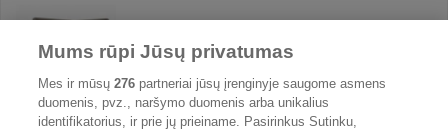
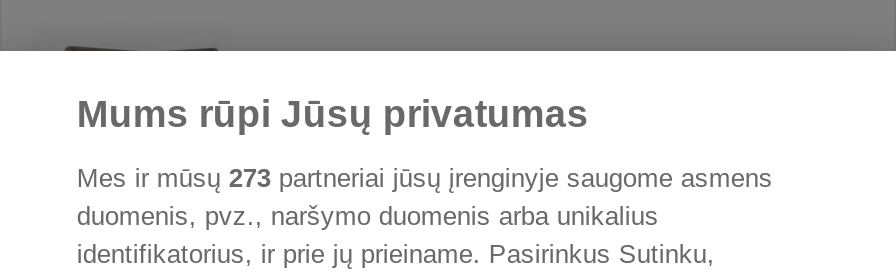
- Mes ir mūsų 276 partneriai jūsų įrenginyje saugome asmens
+ Mes ir mūsų 273 partneriai jūsų įrenginyje saugome asmens
